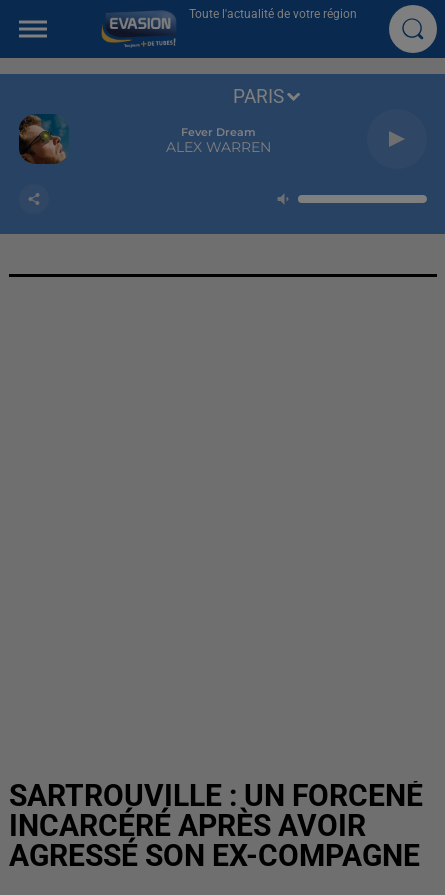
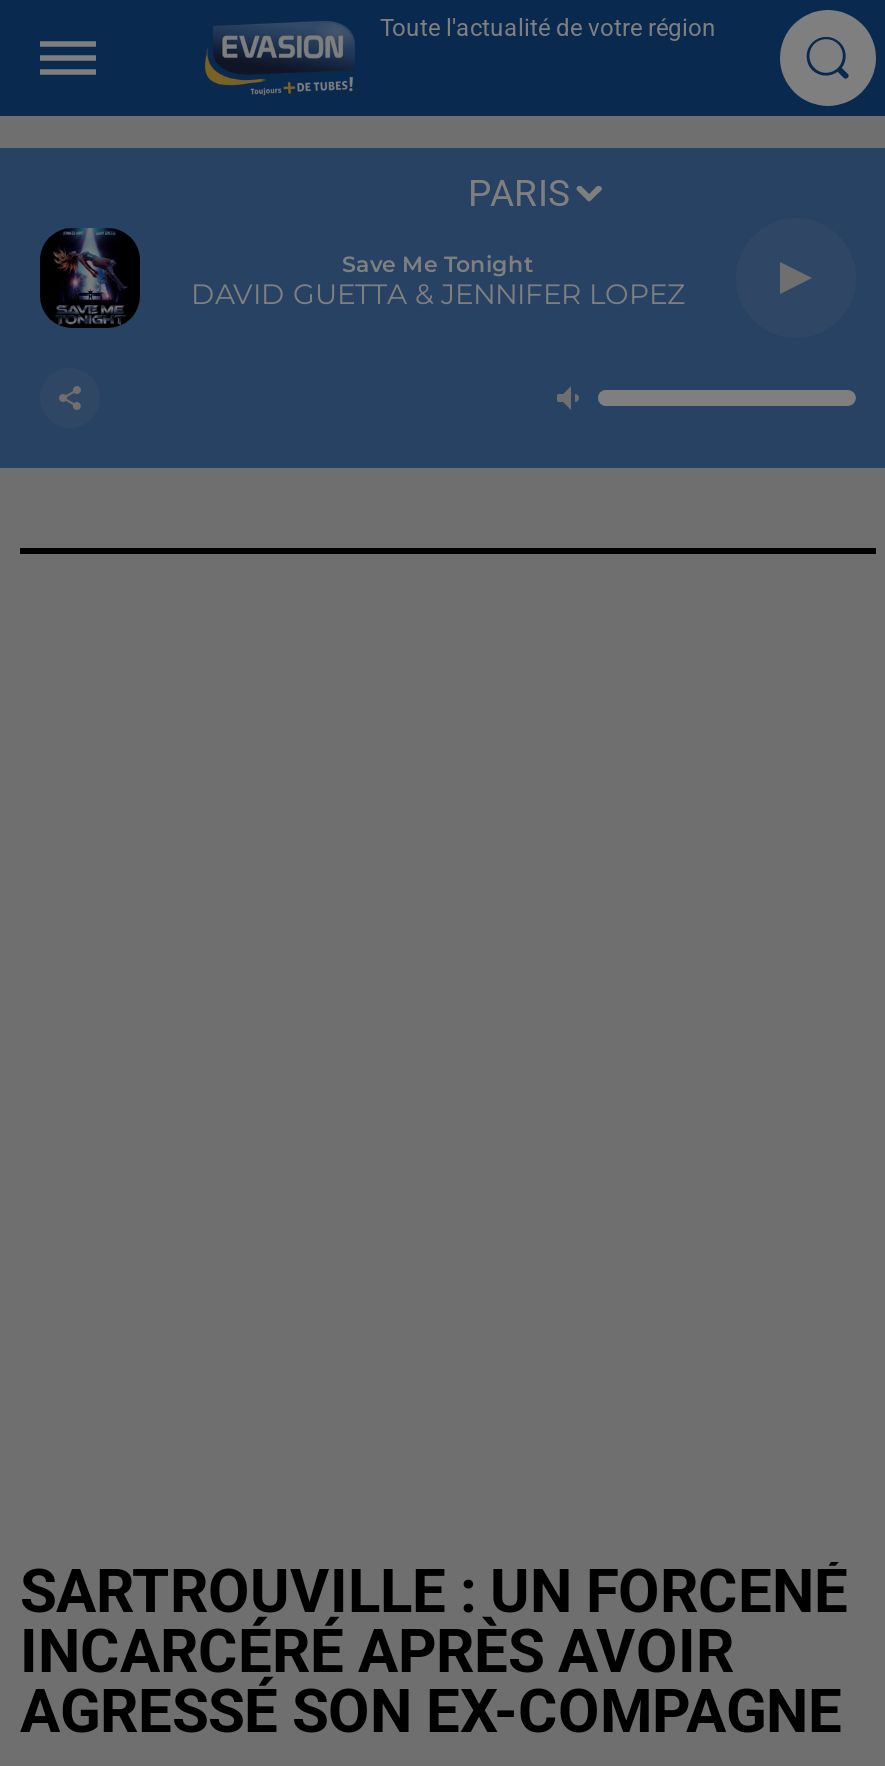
- [image]
+ [image]

- Fever Dream
- ALEX WARREN
+ Save Me Tonight
+ DAVID GUETTA & JENNIFER LOPEZ
